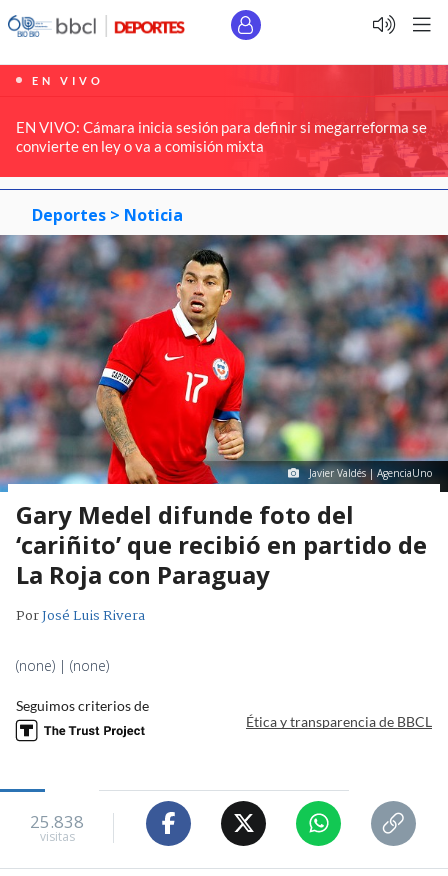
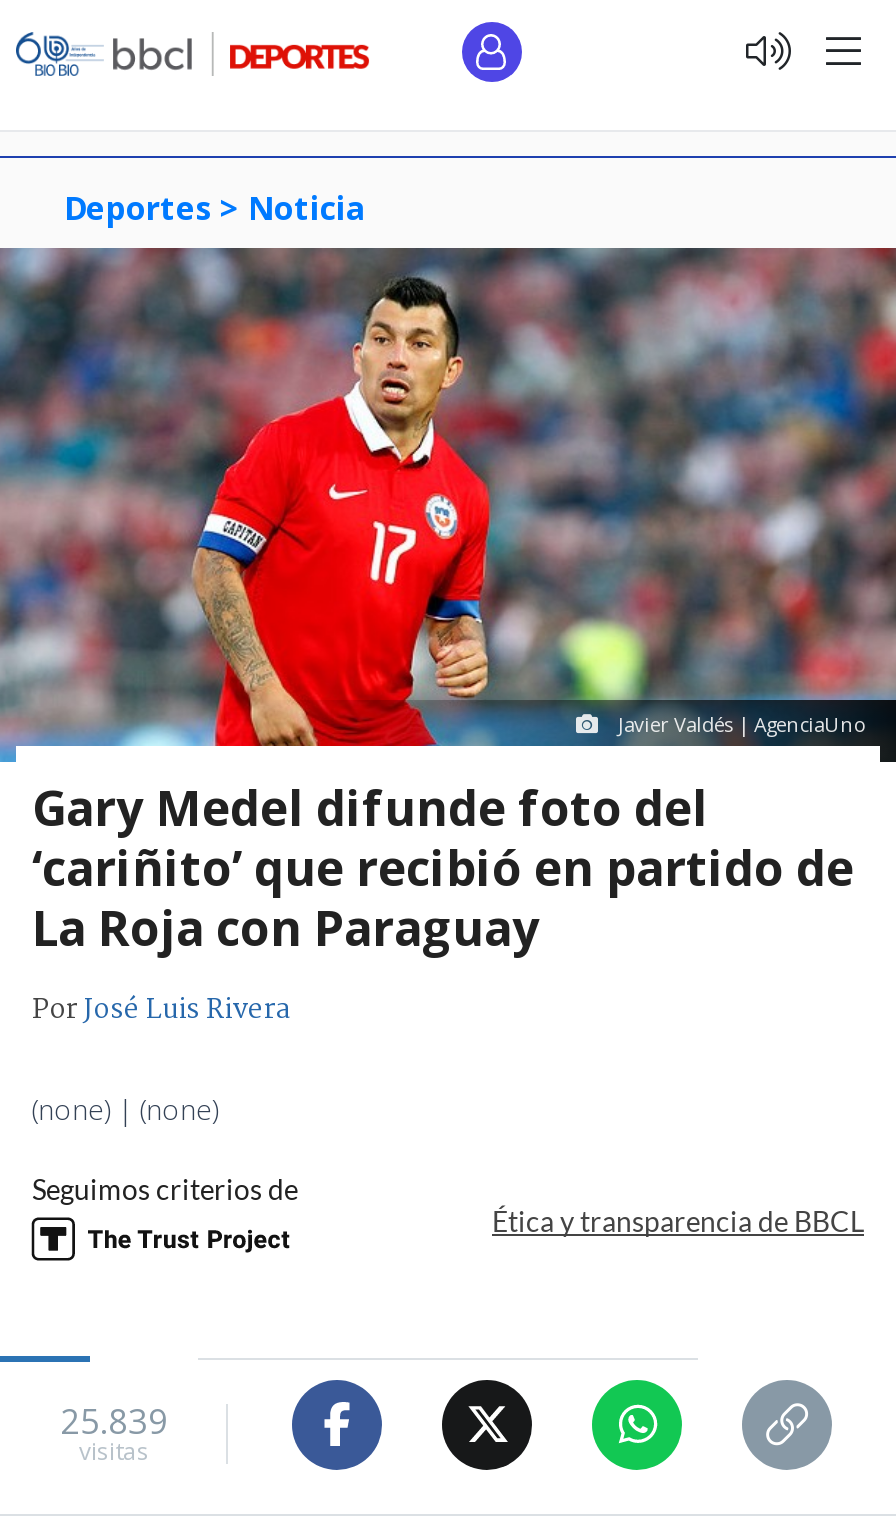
- [image]
- EN VIVO
- EN VIVO: Cámara inicia sesión para definir si megarreforma se
- convierte en ley o va a comisión mixta

- 25.838
+ 25.839
